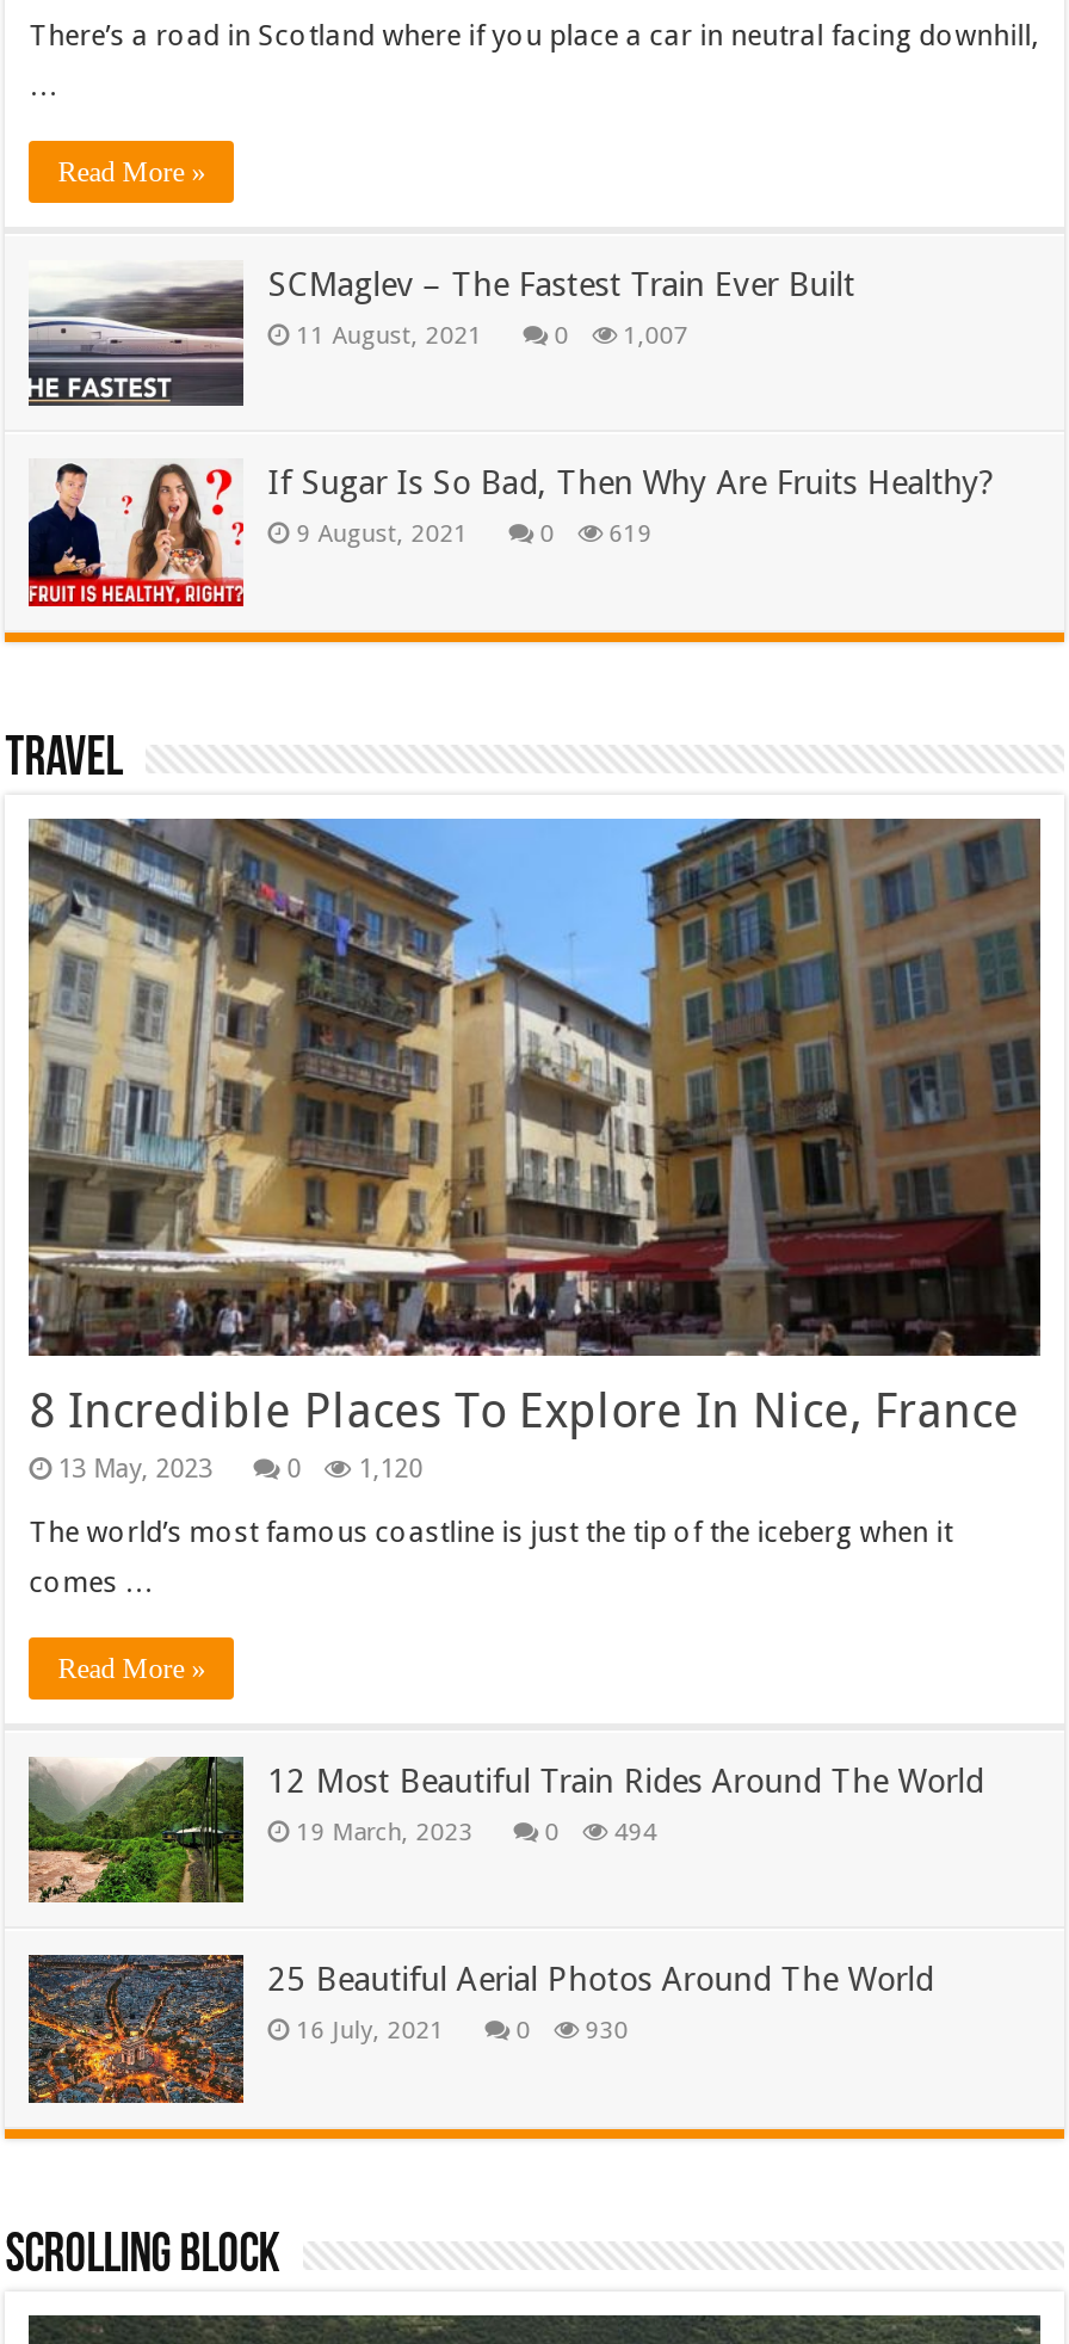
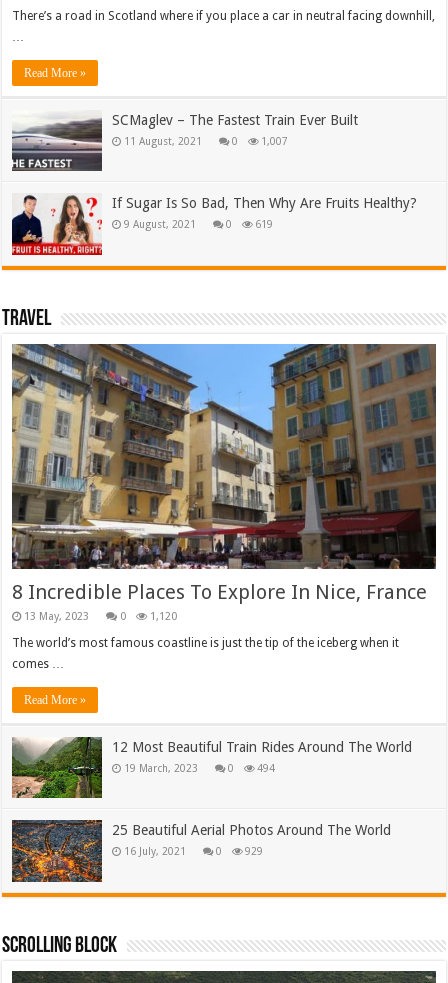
- 0 930
+ 0 929
